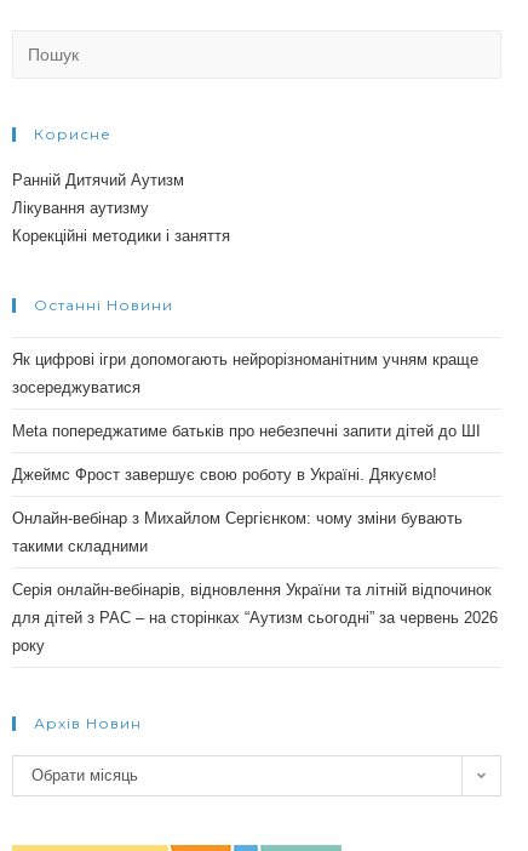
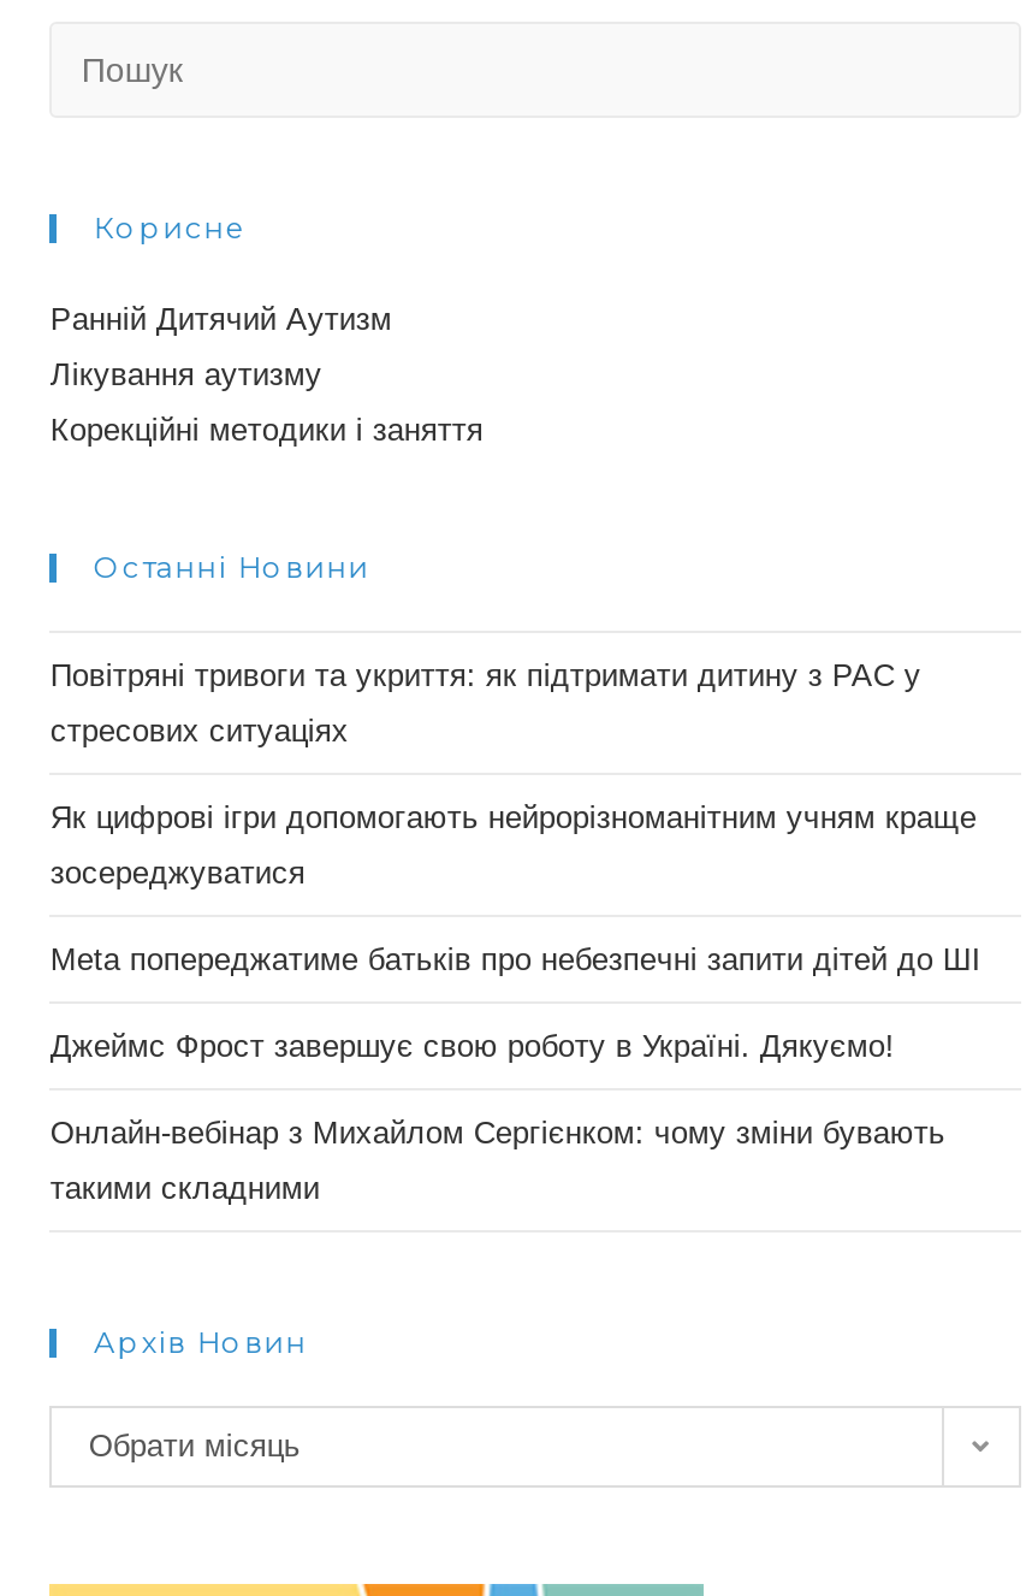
+ Повітряні тривоги та укриття: як підтримати дитину з РАС у
+ стресових ситуаціях

moved down: Як цифрові ігри допомогають нейрорізноманітним учням краще | зосереджуватися | Meta попереджатиме батьків про небезпечні запити дітей до ШІ | Джеймс Фрост завершує свою роботу в Україні. Дякуємо! | Онлайн-вебінар з Михайлом Сергієнком: чому зміни бувають | такими складними

- Серія онлайн-вебінарів, відновлення України та літній відпочинок
- для дітей з РАС – на сторінках “Аутизм сьогодні” за червень 2026
- року
